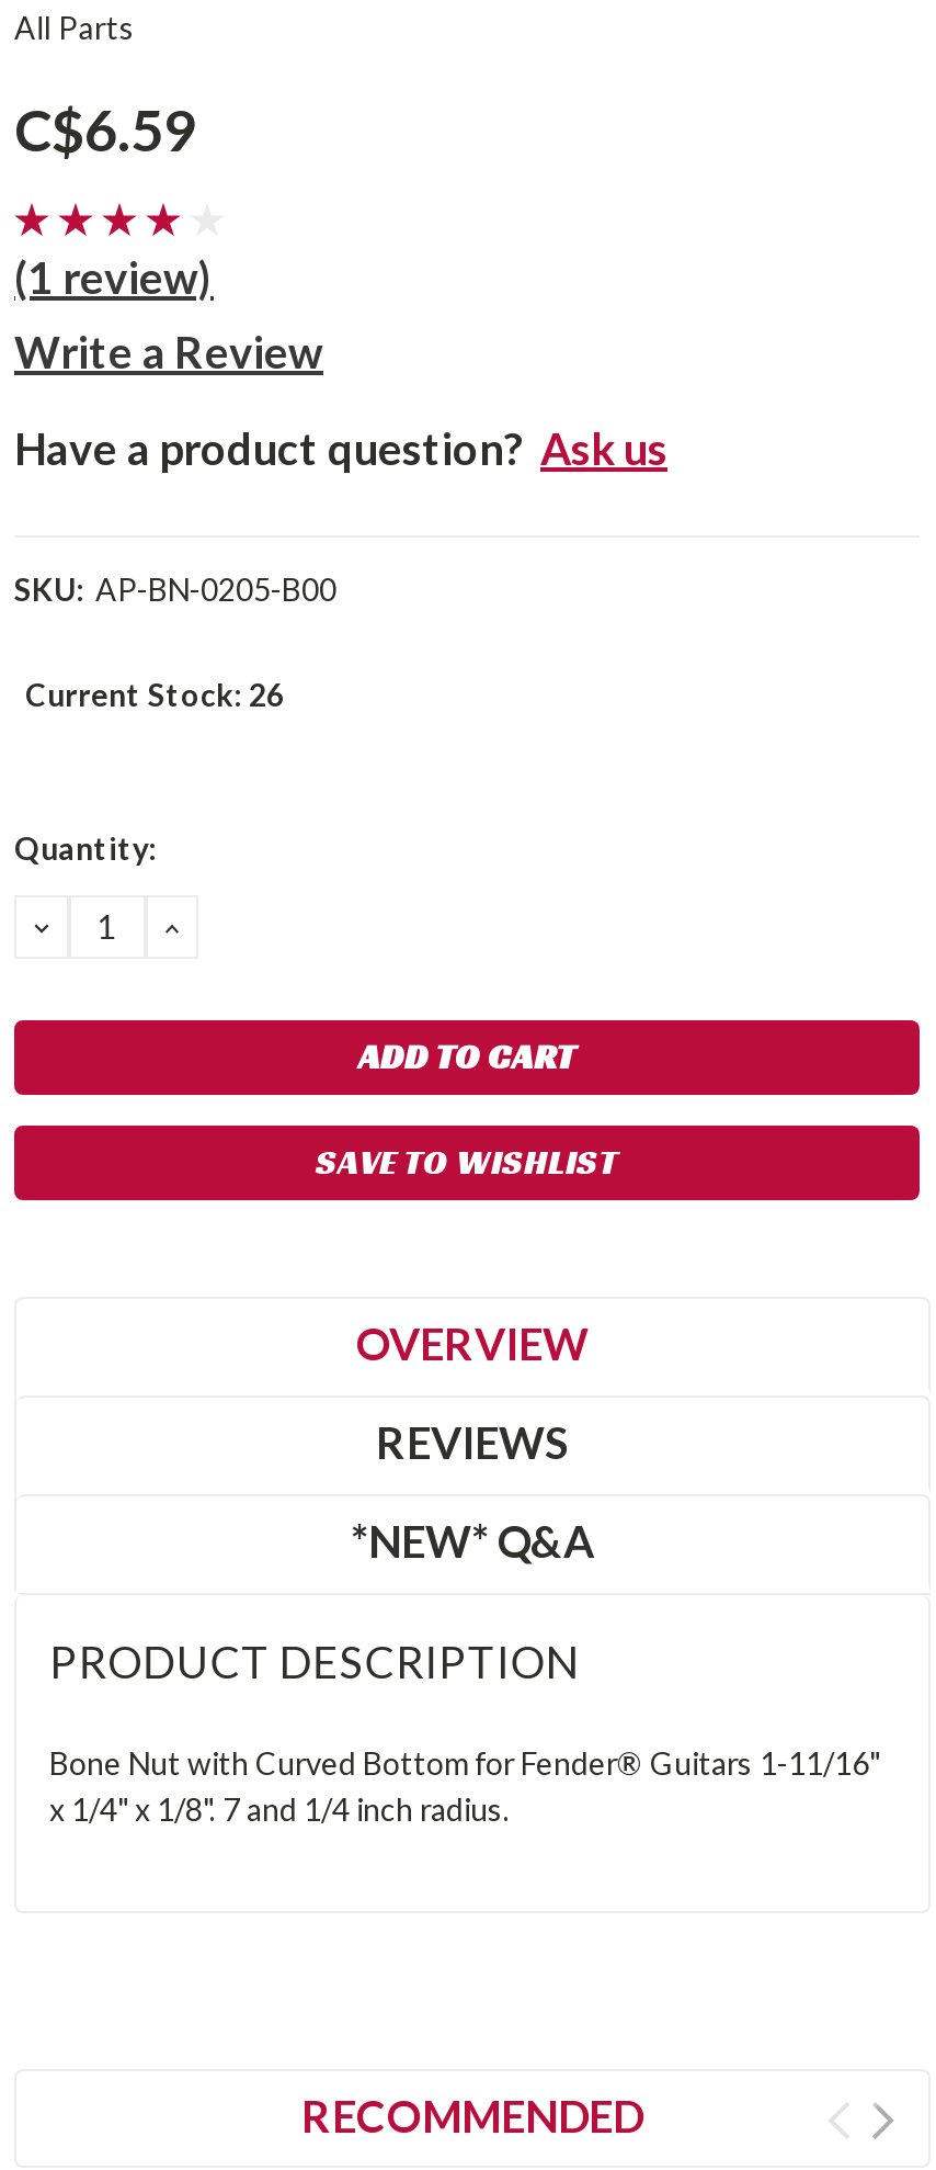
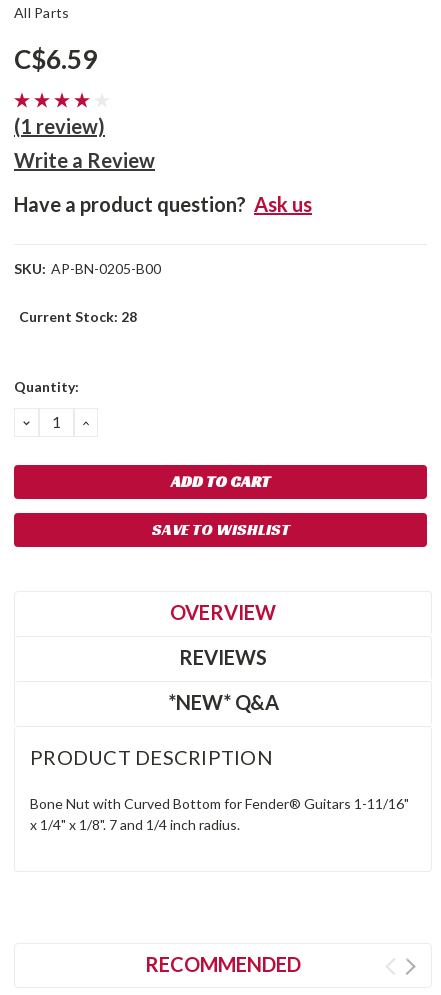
- Current Stock: 26
+ Current Stock: 28
